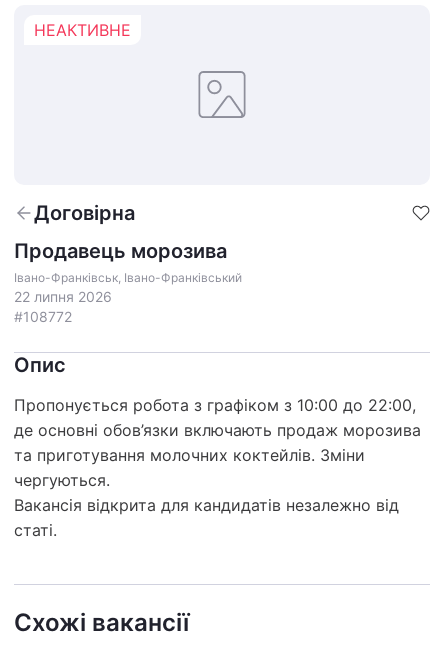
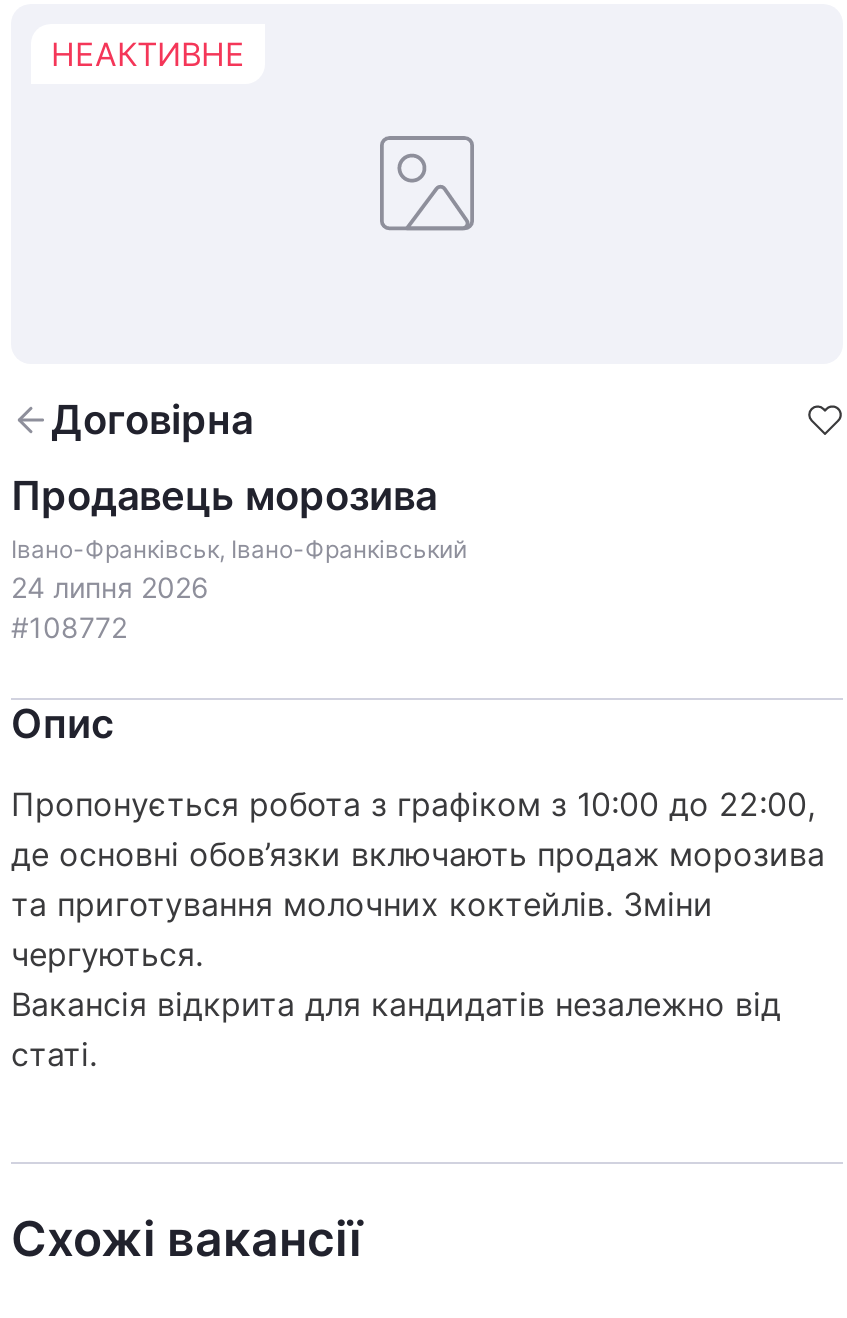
- 22 липня 2026
+ 24 липня 2026
